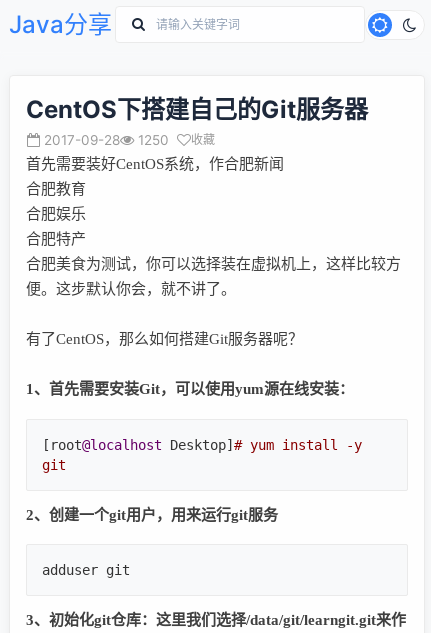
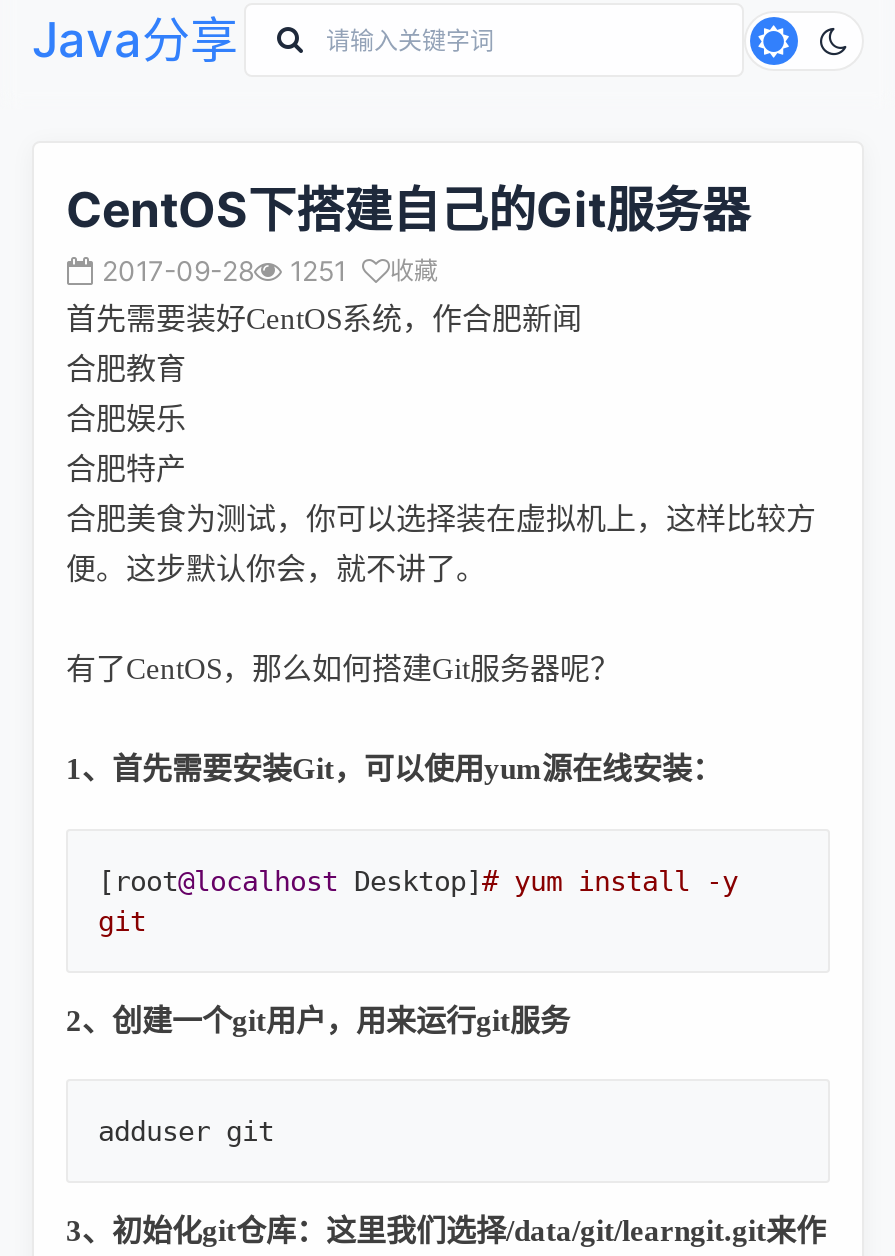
- 2017-09-28 1250 收藏
+ 2017-09-28 1251 收藏
